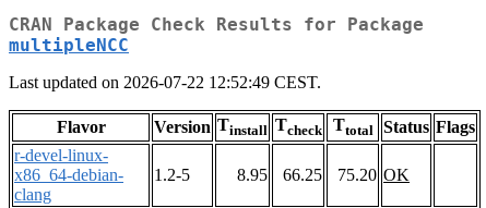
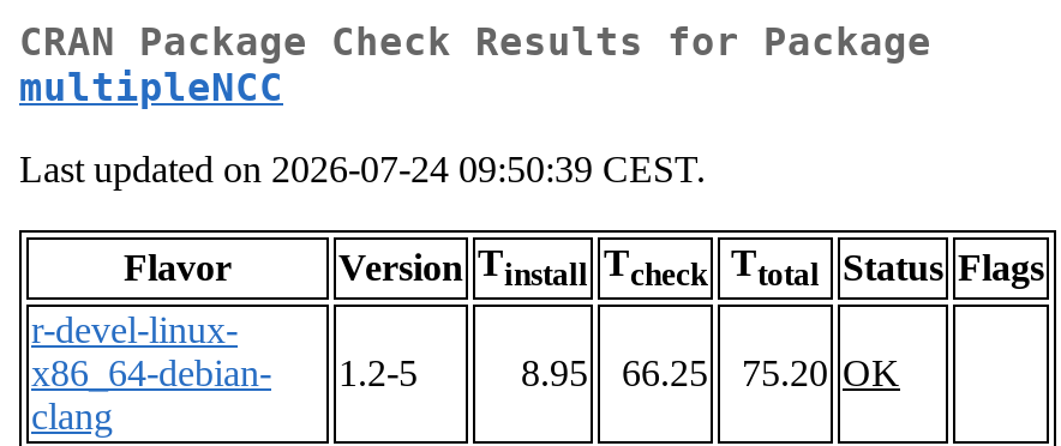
- Last updated on 2026-07-22 12:52:49 CEST.
+ Last updated on 2026-07-24 09:50:39 CEST.
